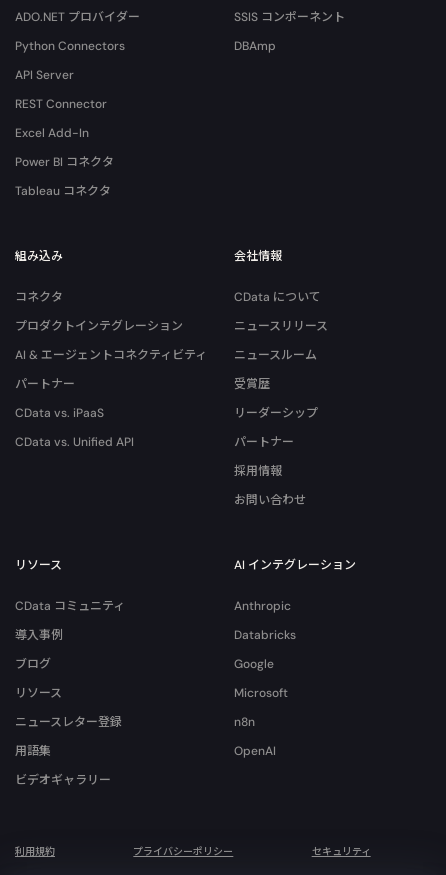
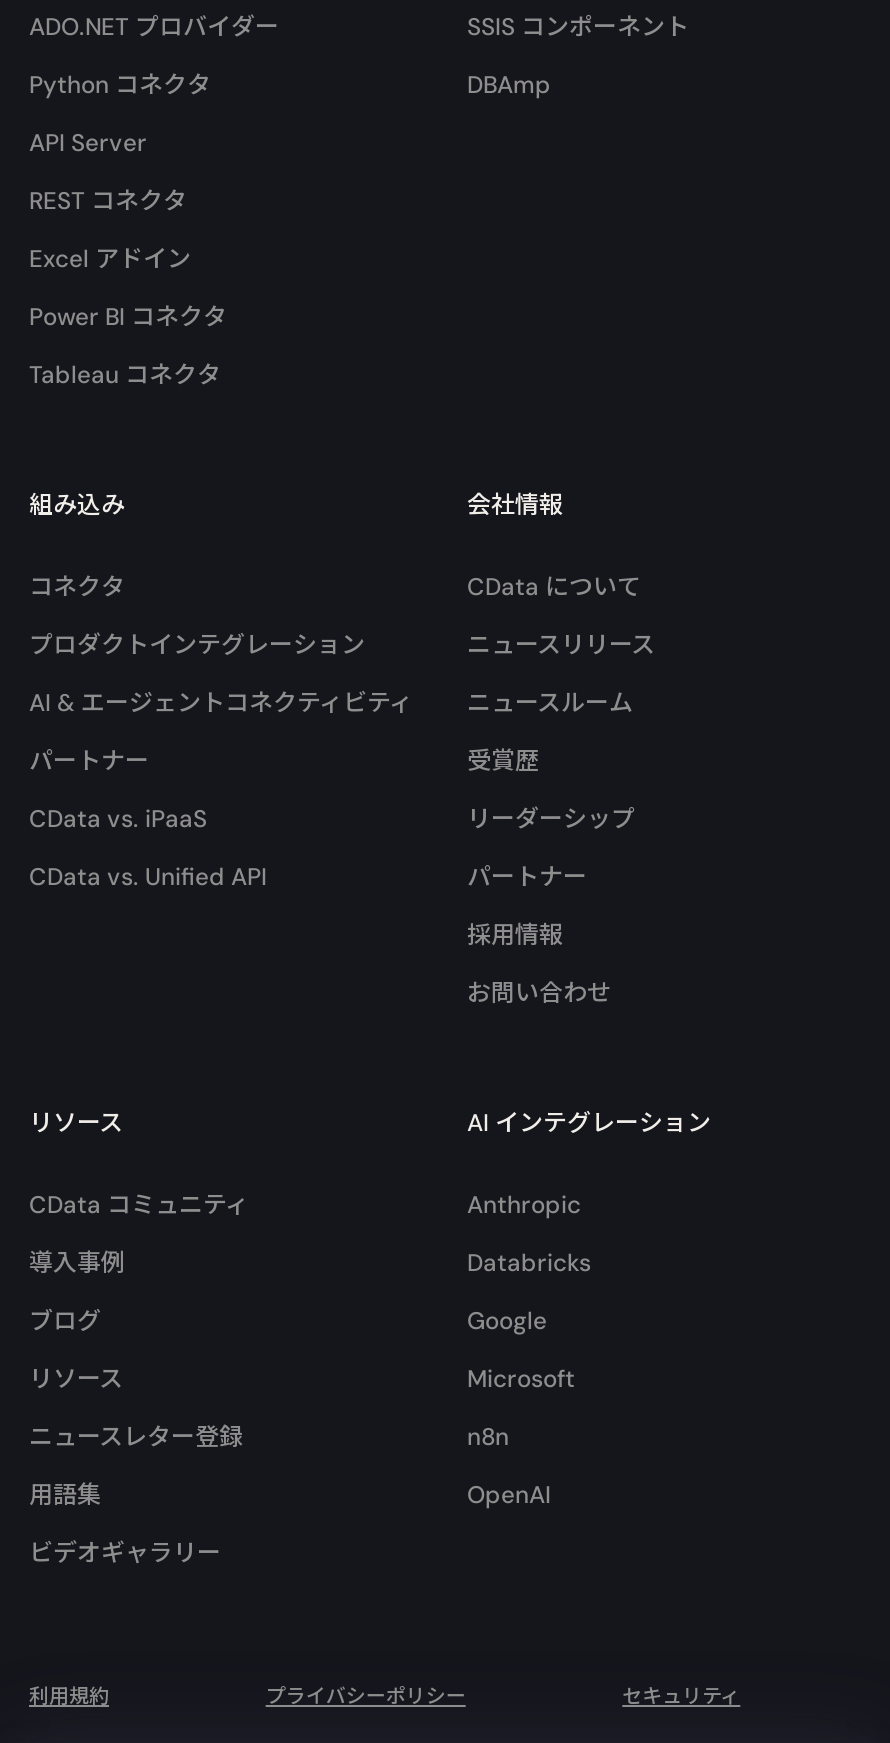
- Python Connectors
+ Python コネクタ

- REST Connector
+ REST コネクタ

- Excel Add-In
+ Excel アドイン
